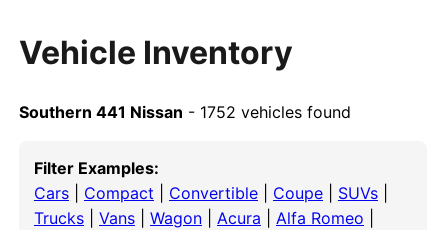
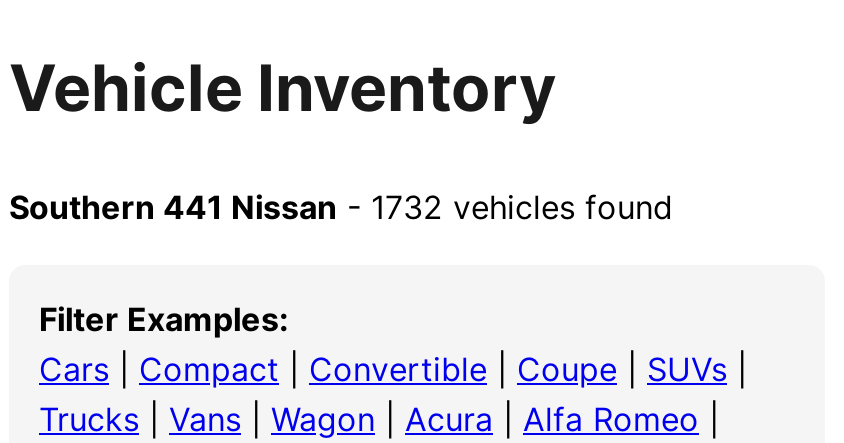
- Southern 441 Nissan - 1752 vehicles found
+ Southern 441 Nissan - 1732 vehicles found
